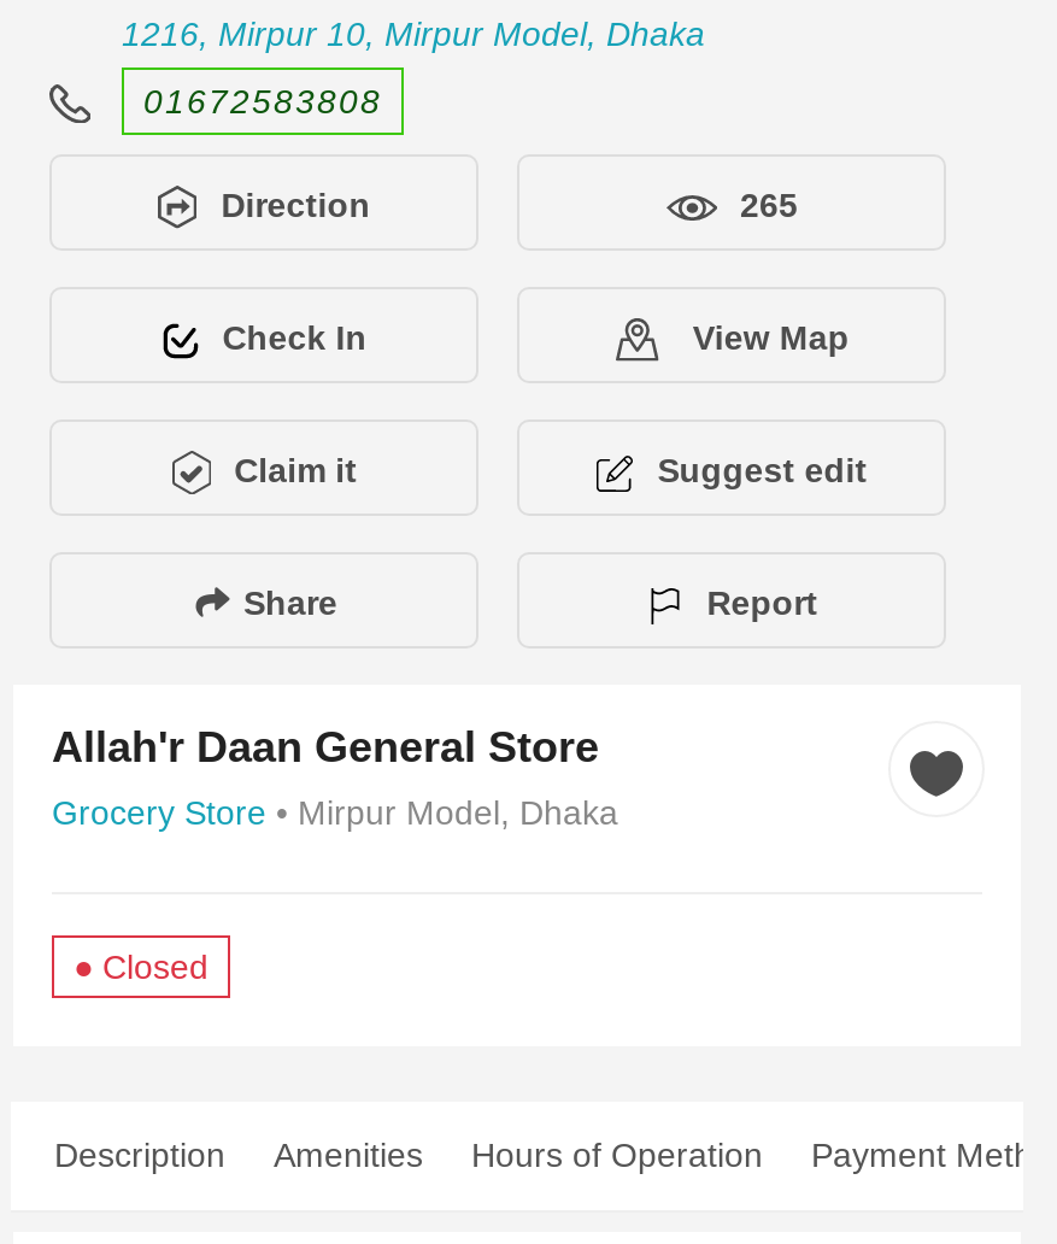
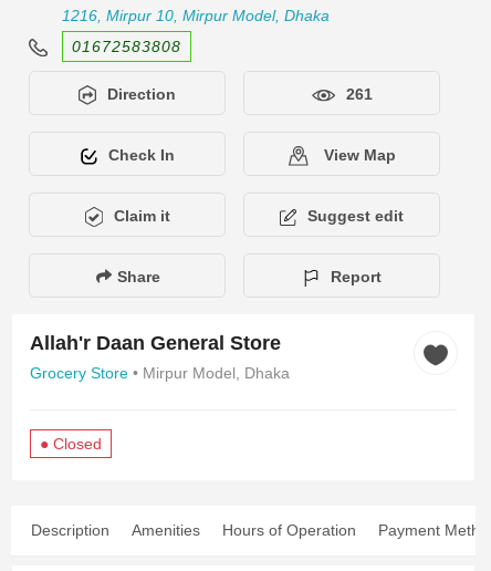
- 265
+ 261
